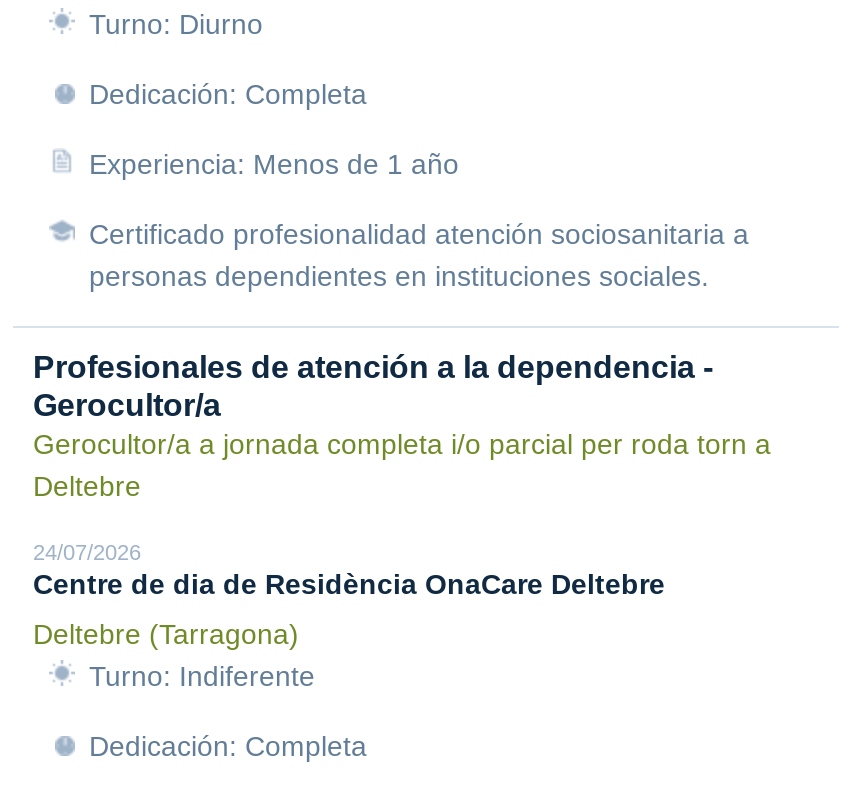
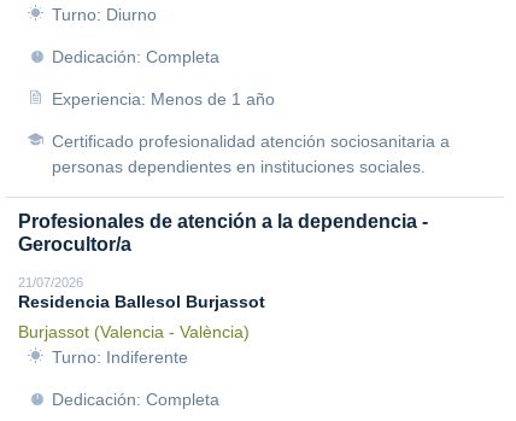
- Gerocultor/a a jornada completa i/o parcial per roda torn a
- Deltebre
- 24/07/2026
- Centre de dia de Residència OnaCare Deltebre
- Deltebre (Tarragona)
+ 21/07/2026
+ Residencia Ballesol Burjassot
+ Burjassot (Valencia - València)
